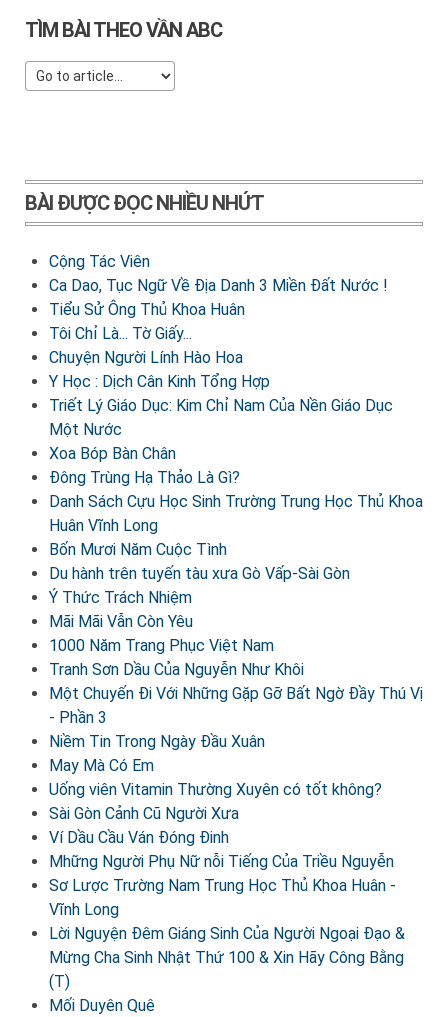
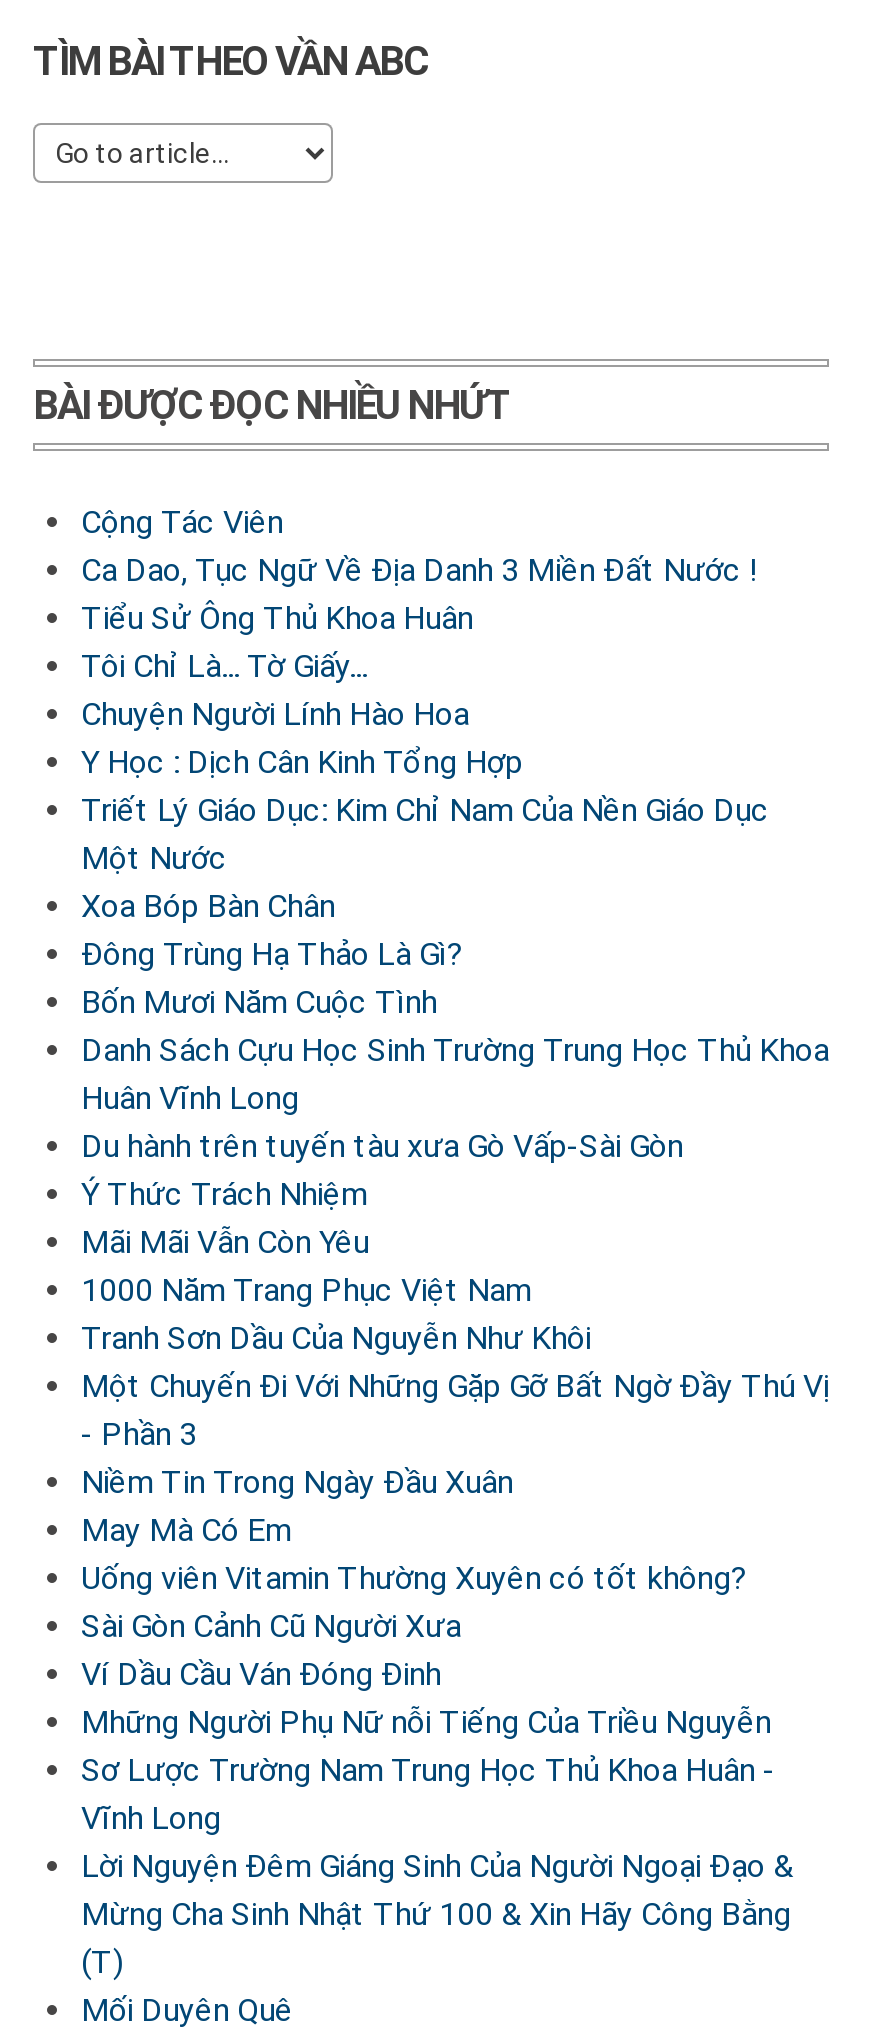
moved down: Danh Sách Cựu Học Sinh Trường Trung Học Thủ Khoa | Huân Vĩnh Long

moved up: Bốn Mươi Năm Cuộc Tình
